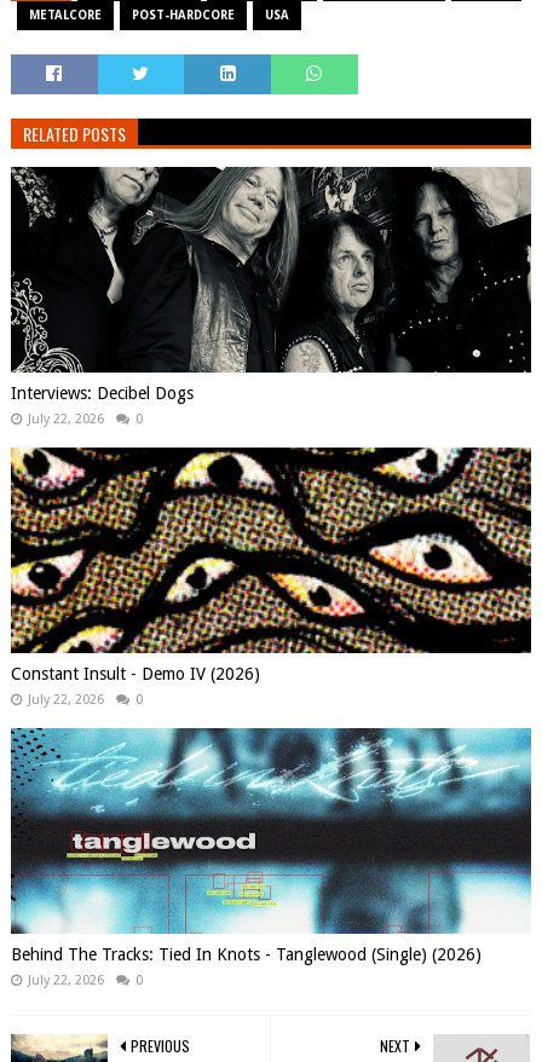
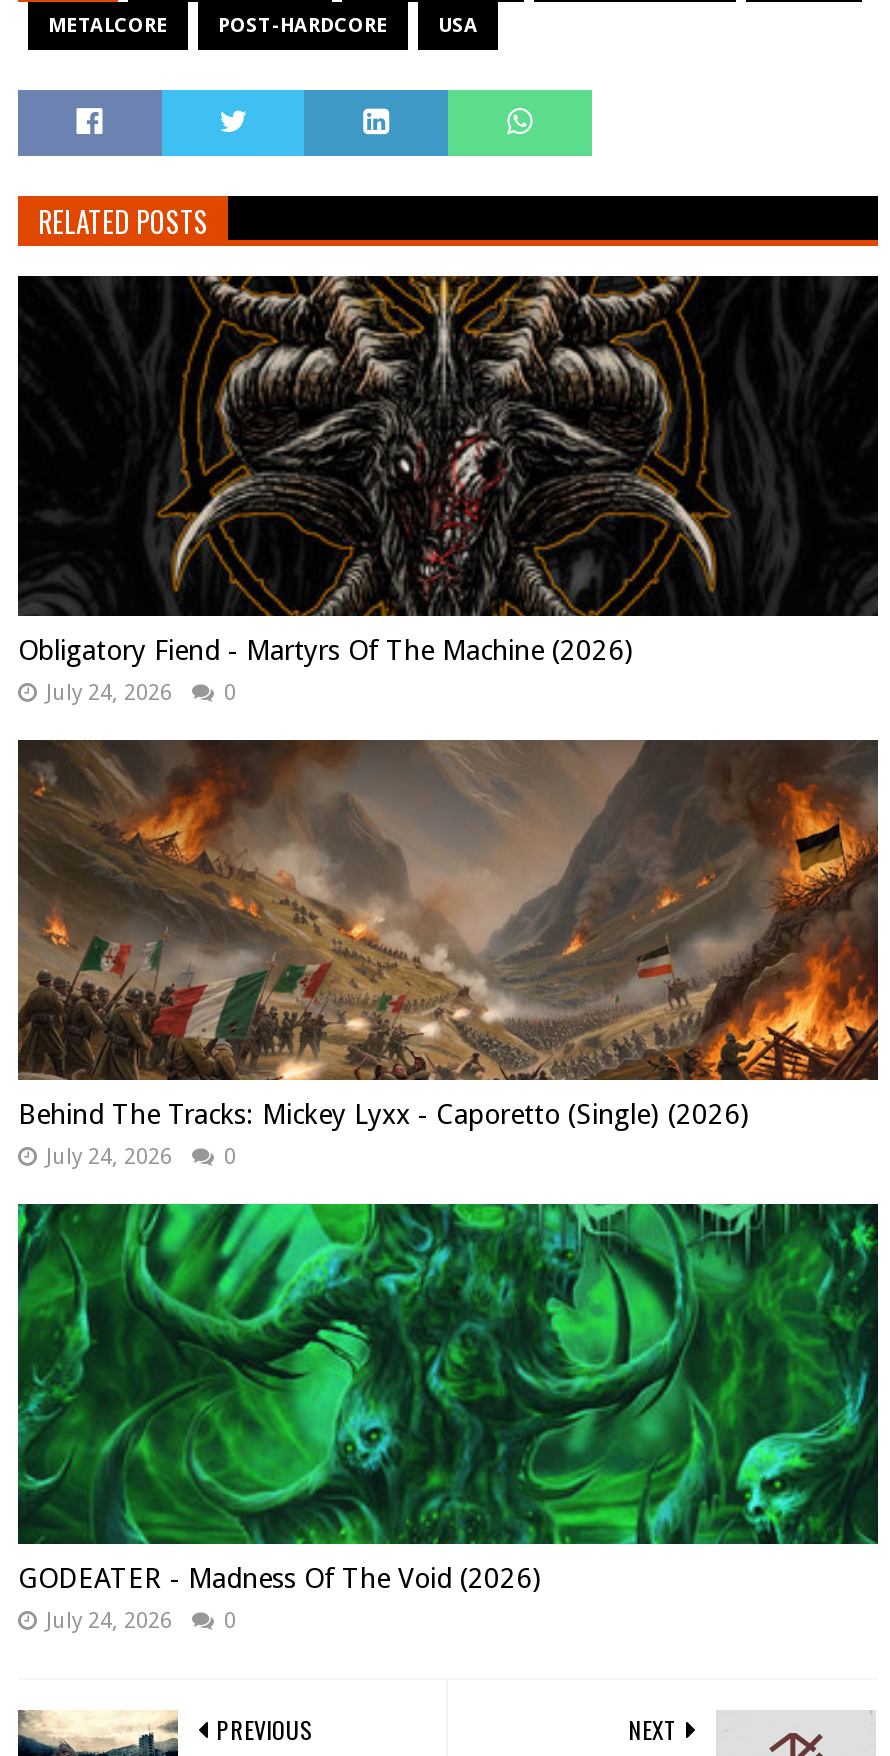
- [image]
- Interviews: Decibel Dogs
- July 22, 2026
+ [image]
+ Obligatory Fiend - Martyrs Of The Machine (2026)
+ July 24, 2026

- [image]
- Constant Insult - Demo IV (2026)
- July 22, 2026
+ [image]
+ Behind The Tracks: Mickey Lyxx - Caporetto (Single) (2026)
+ July 24, 2026

- [image]
- Behind The Tracks: Tied In Knots - Tanglewood (Single) (2026)
- July 22, 2026
+ [image]
+ GODEATER - Madness Of The Void (2026)
+ July 24, 2026
